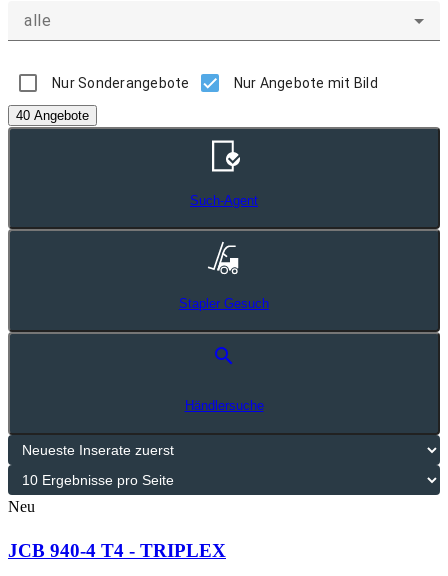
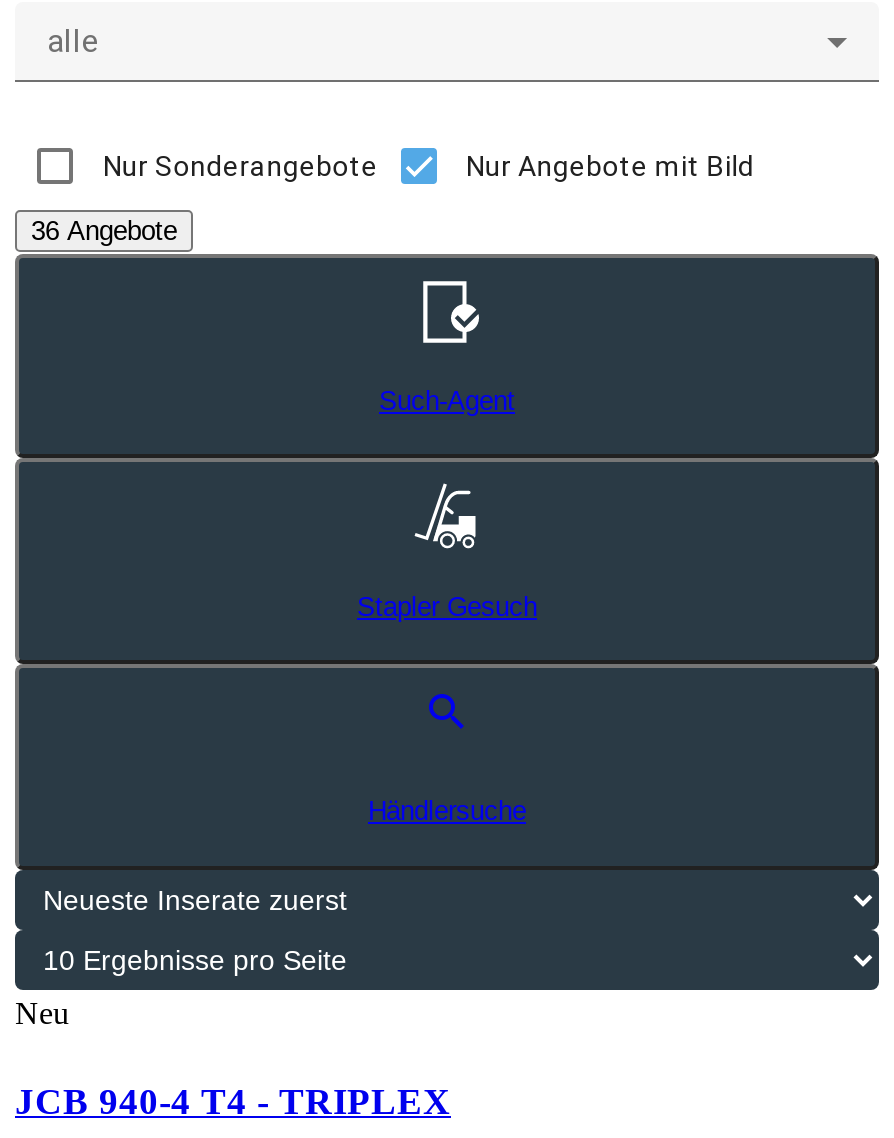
- 40 Angebote
+ 36 Angebote
